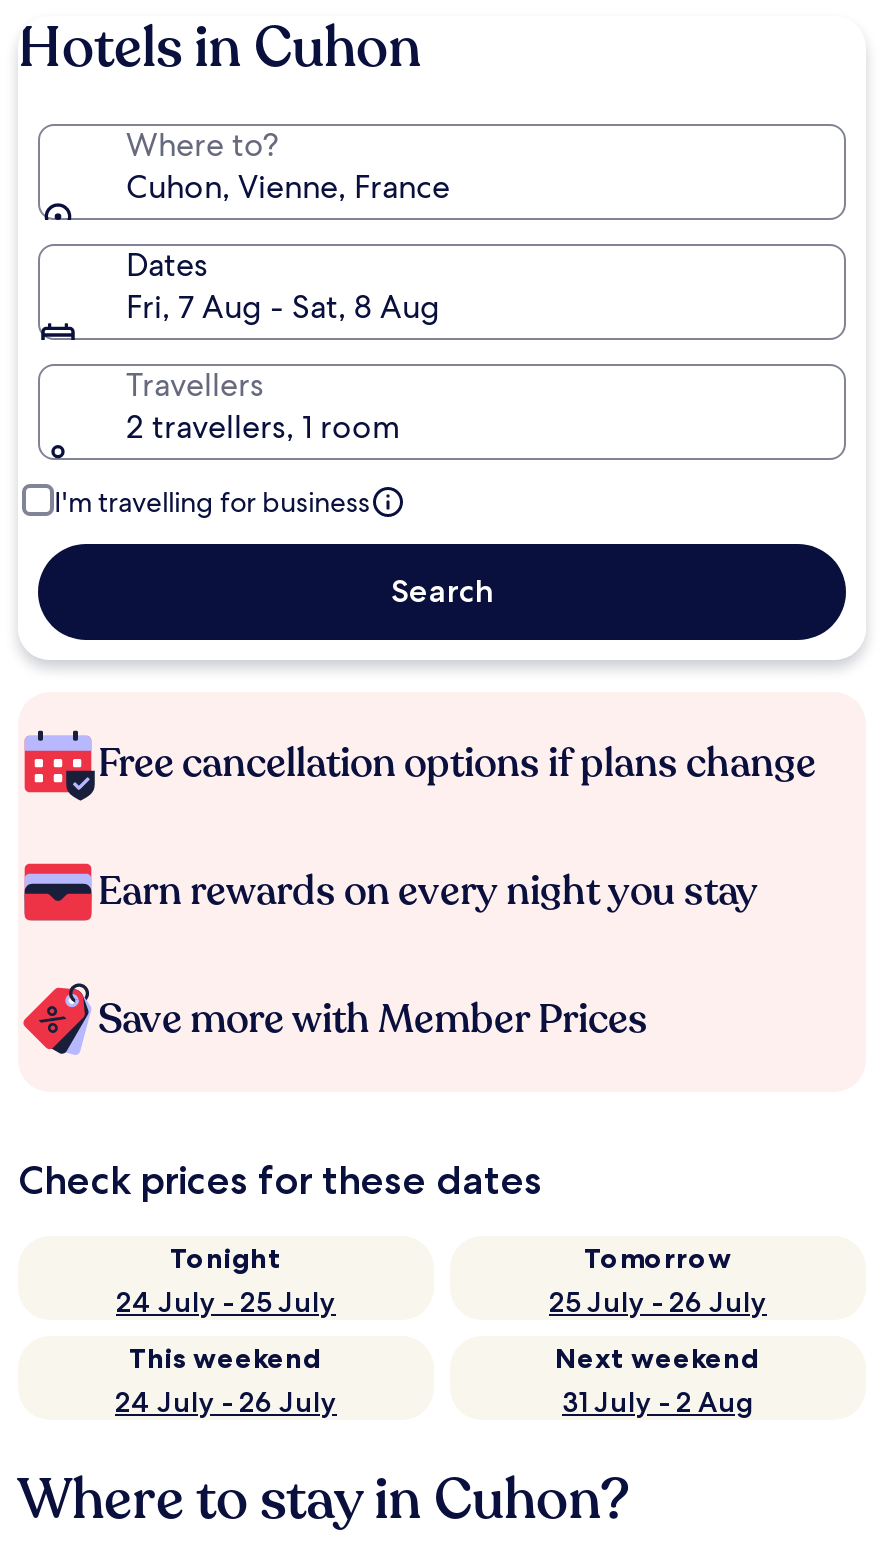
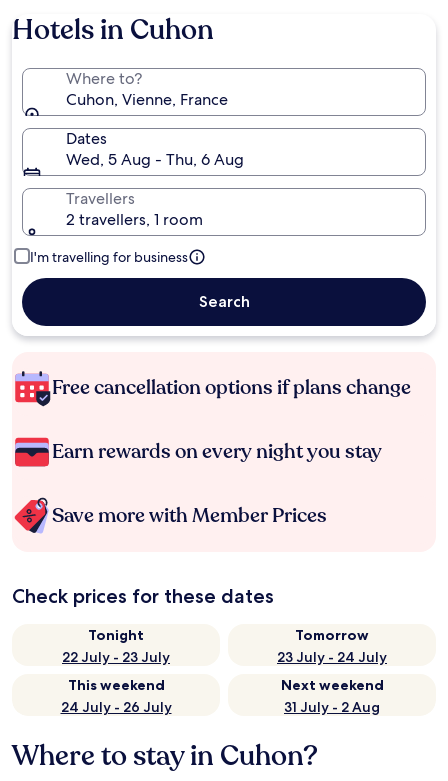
- Fri, 7 Aug - Sat, 8 Aug
+ Wed, 5 Aug - Thu, 6 Aug

- 24 July - 25 July
+ 22 July - 23 July

- 25 July - 26 July
+ 23 July - 24 July
